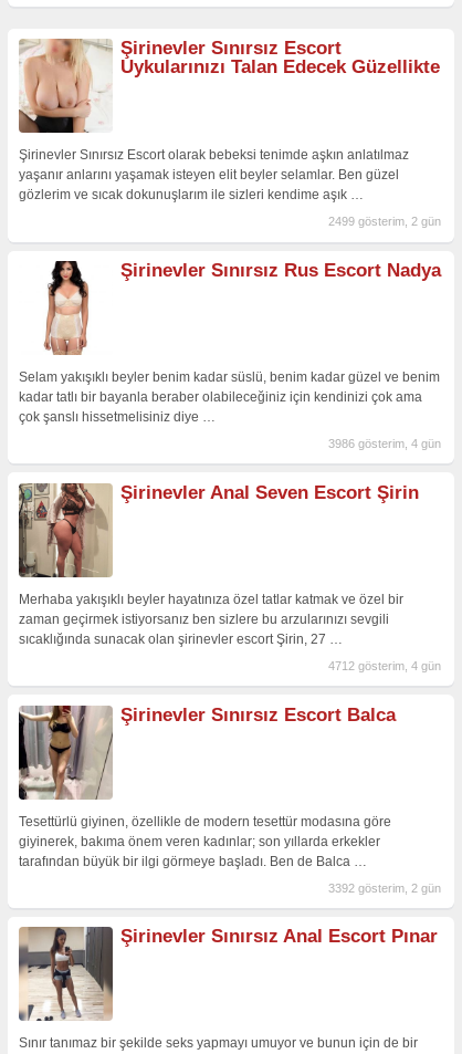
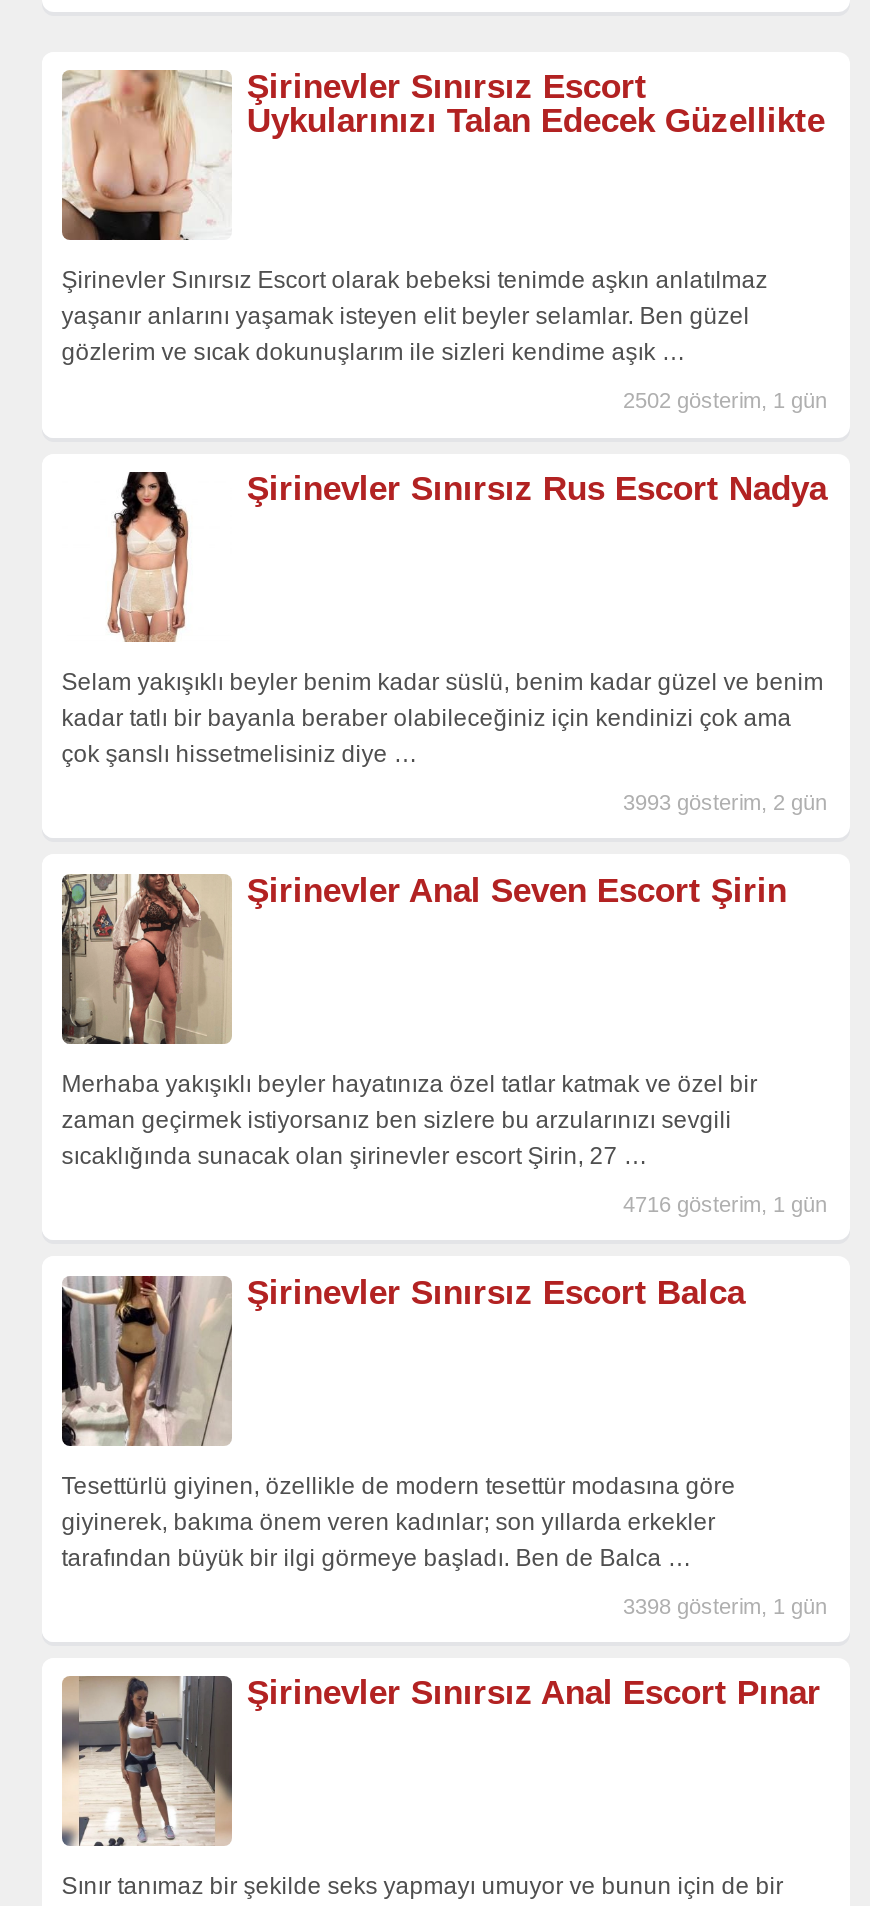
- 2499 gösterim, 2 gün
+ 2502 gösterim, 1 gün

- 3986 gösterim, 4 gün
+ 3993 gösterim, 2 gün

- 4712 gösterim, 4 gün
+ 4716 gösterim, 1 gün

- 3392 gösterim, 2 gün
+ 3398 gösterim, 1 gün
